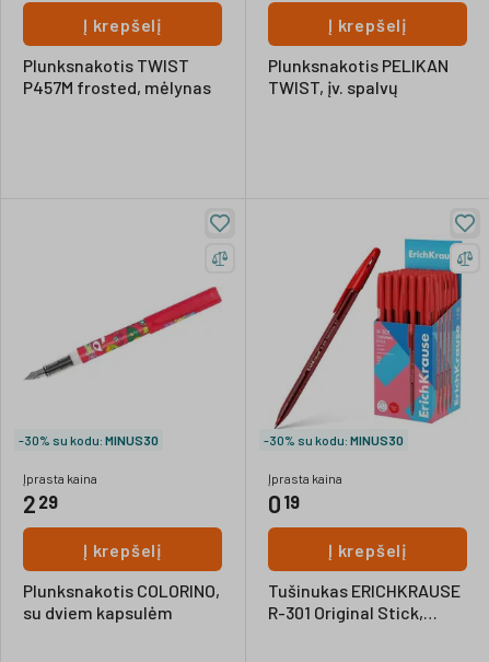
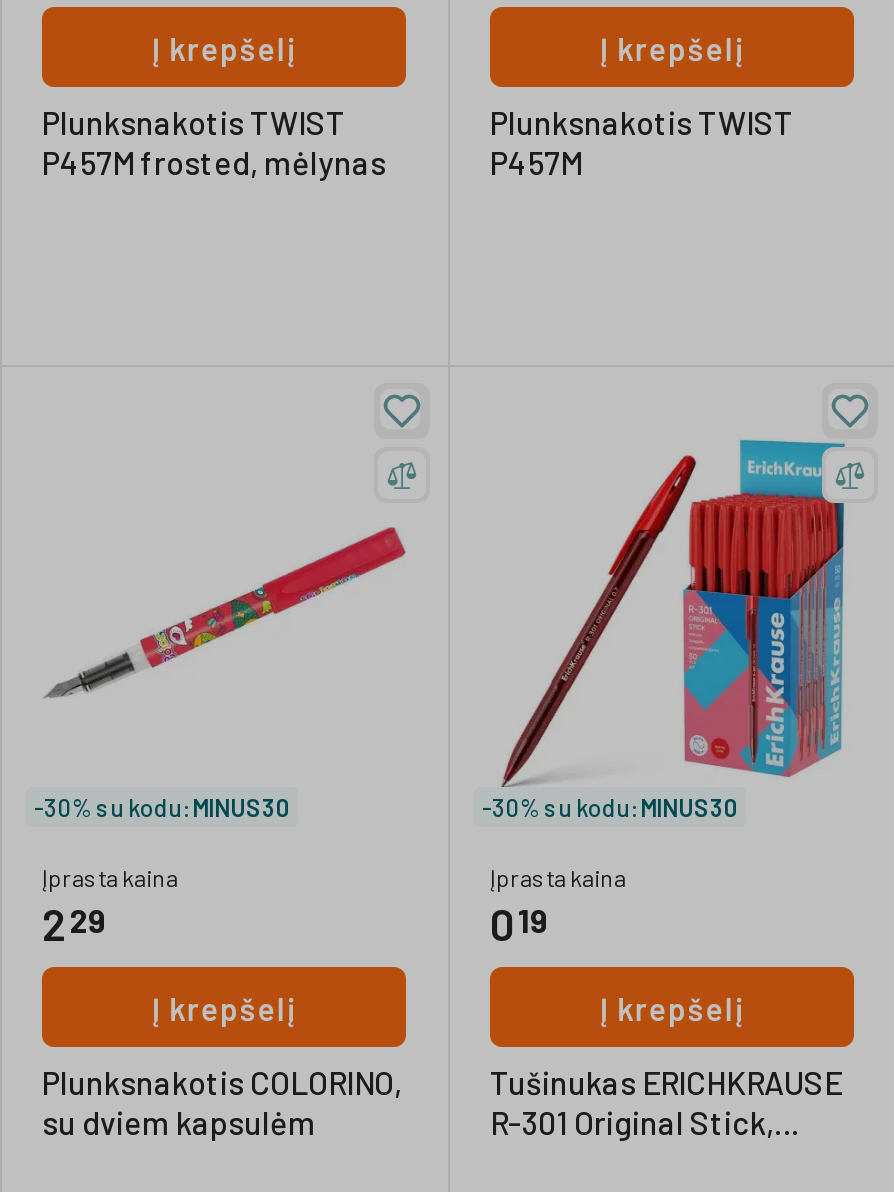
- Plunksnakotis PELIKAN
- TWIST, įv. spalvų
+ Plunksnakotis TWIST
+ P457M
